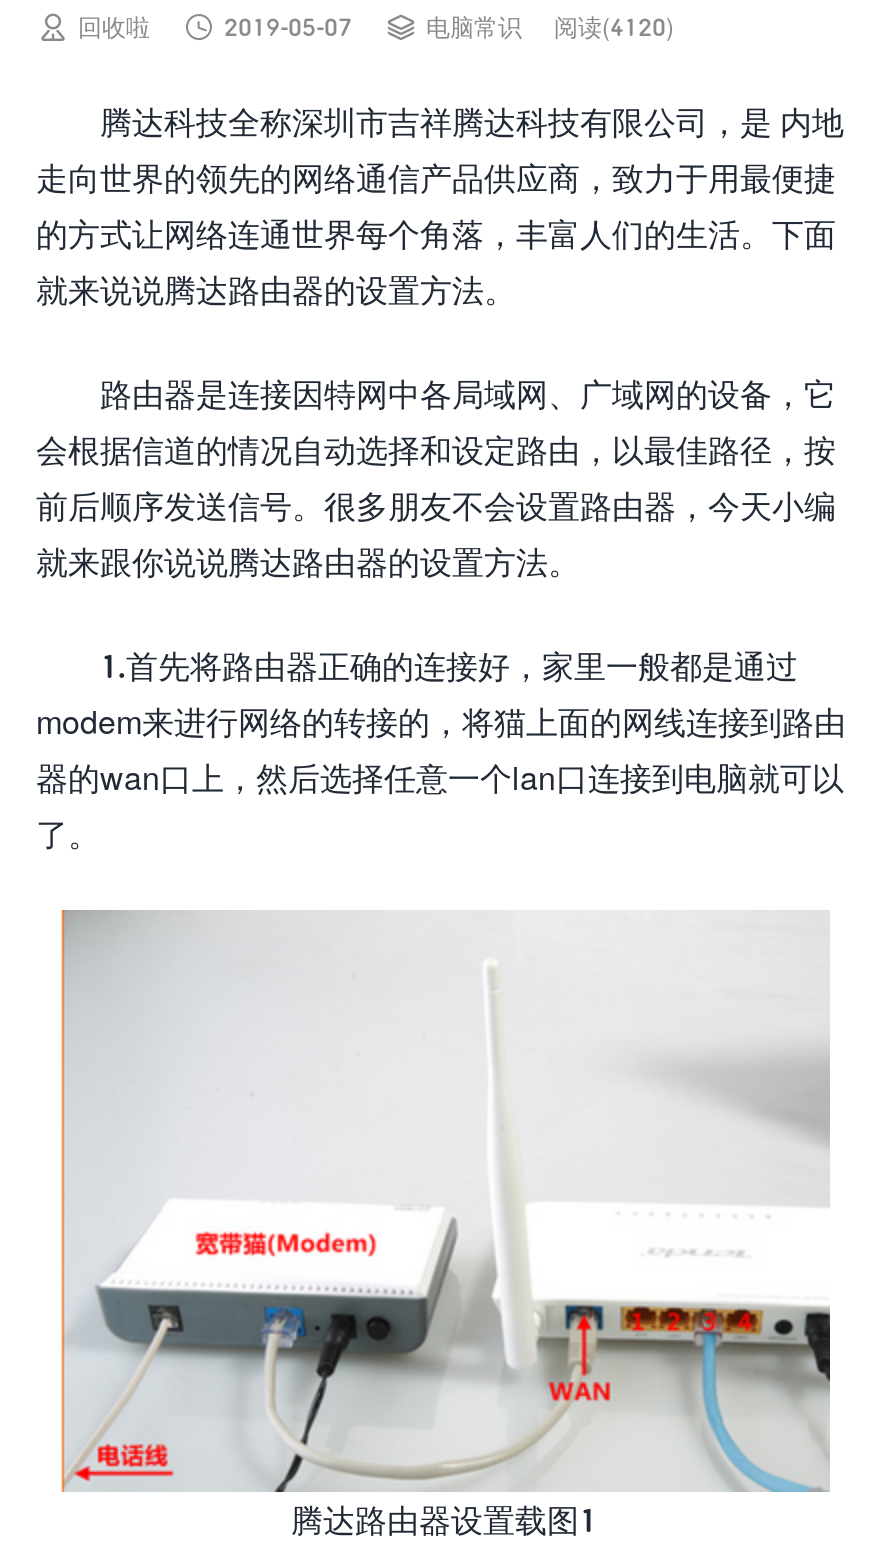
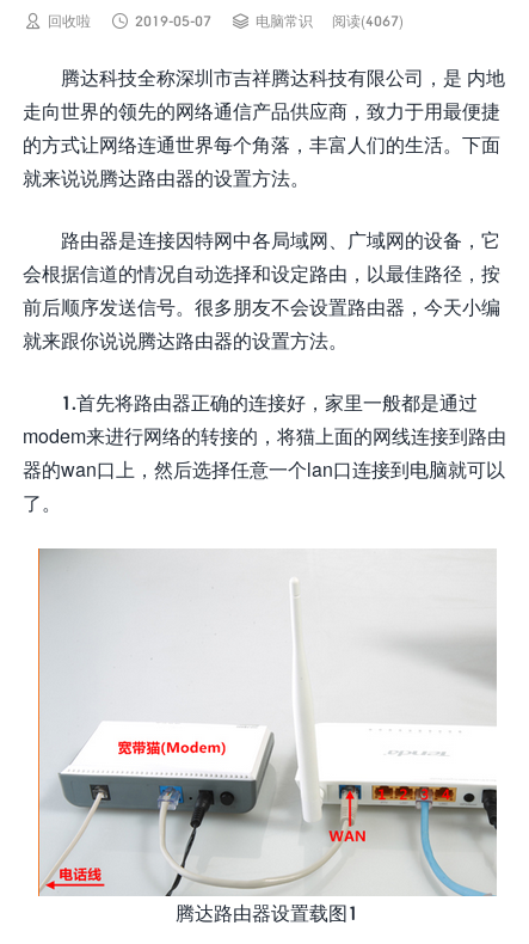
- 阅读(4120)
+ 阅读(4067)
